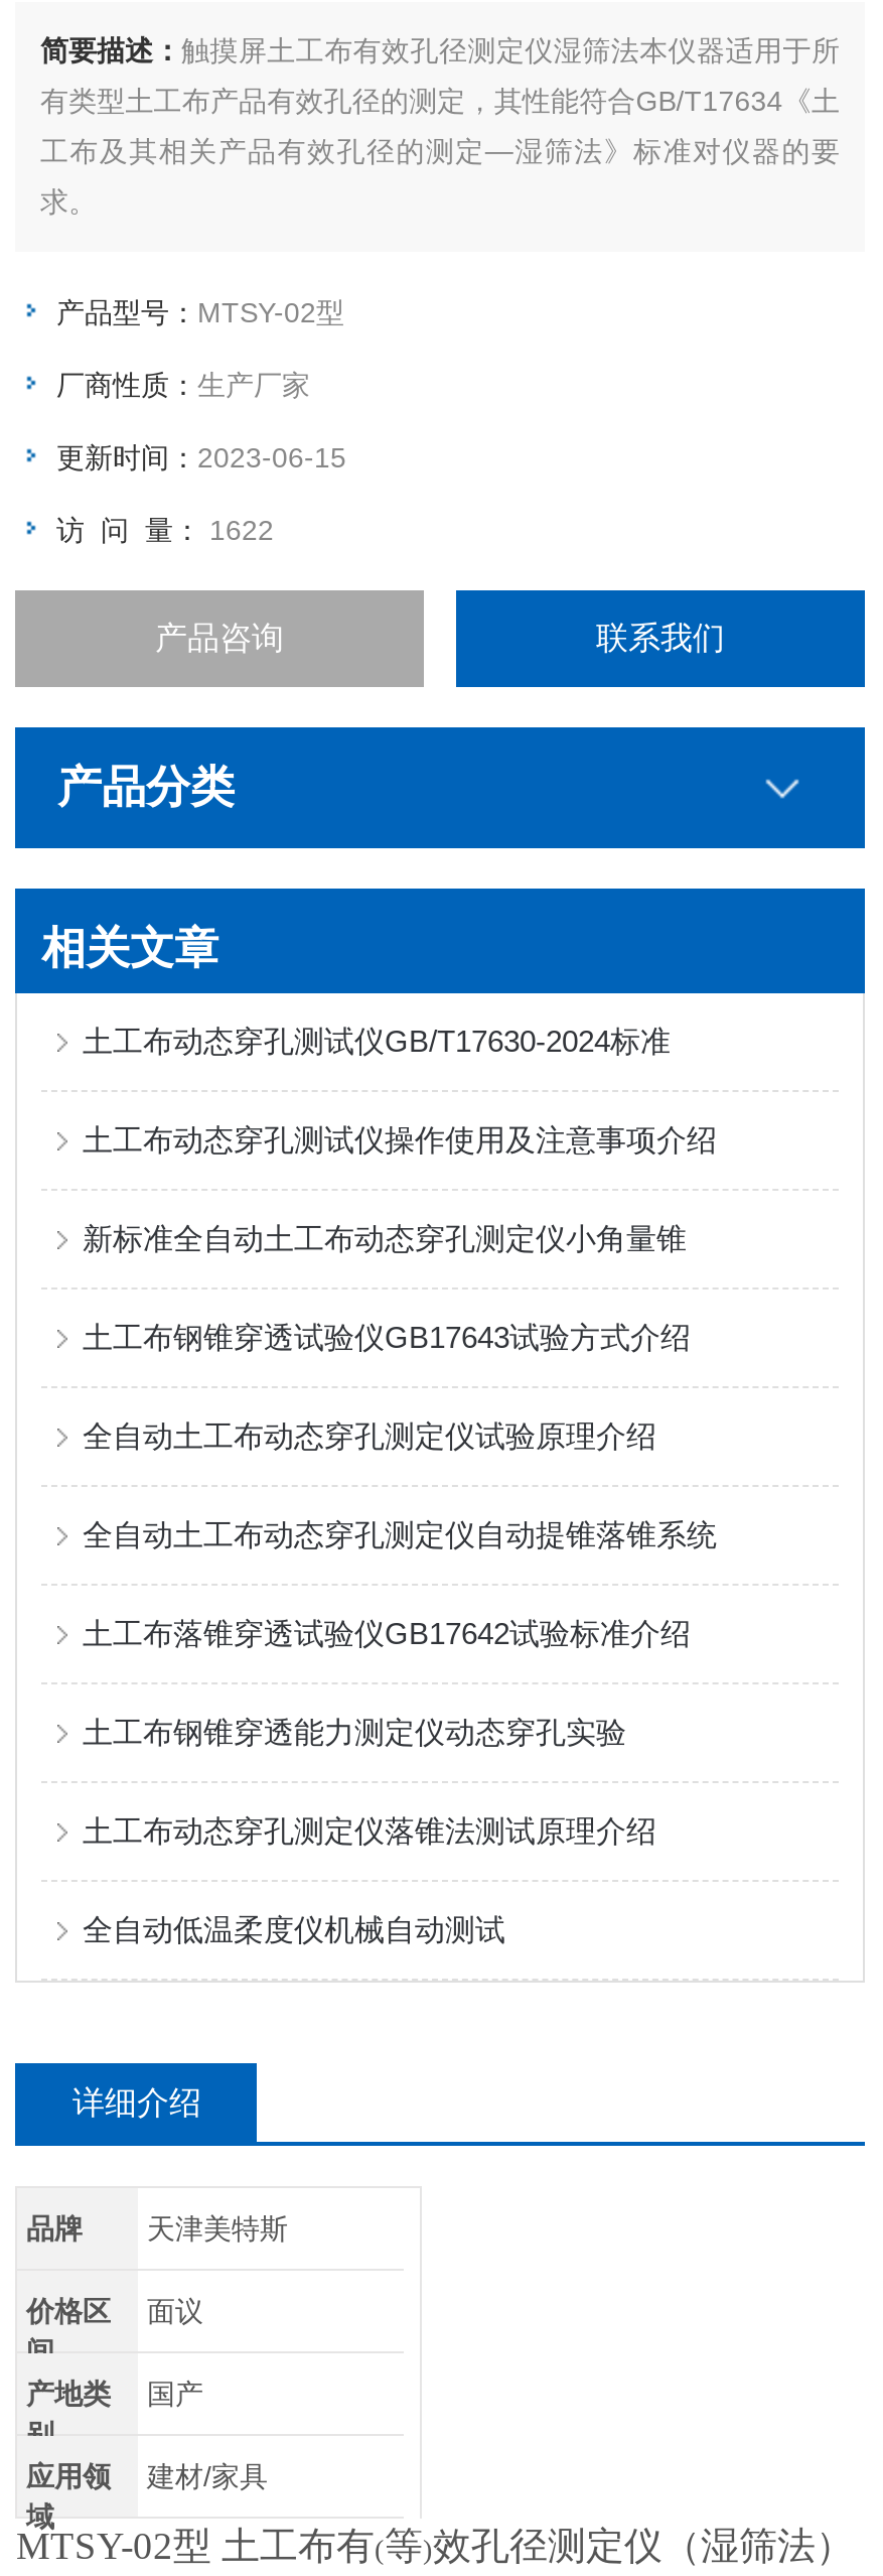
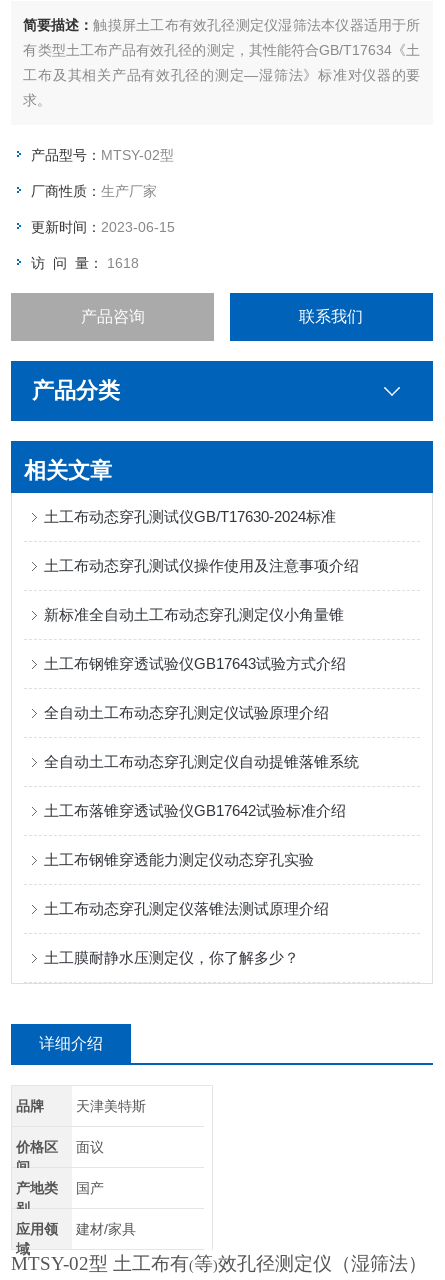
- 访 问 量：1622
+ 访 问 量：1618

- 全自动低温柔度仪机械自动测试
+ 土工膜耐静水压测定仪，你了解多少？
